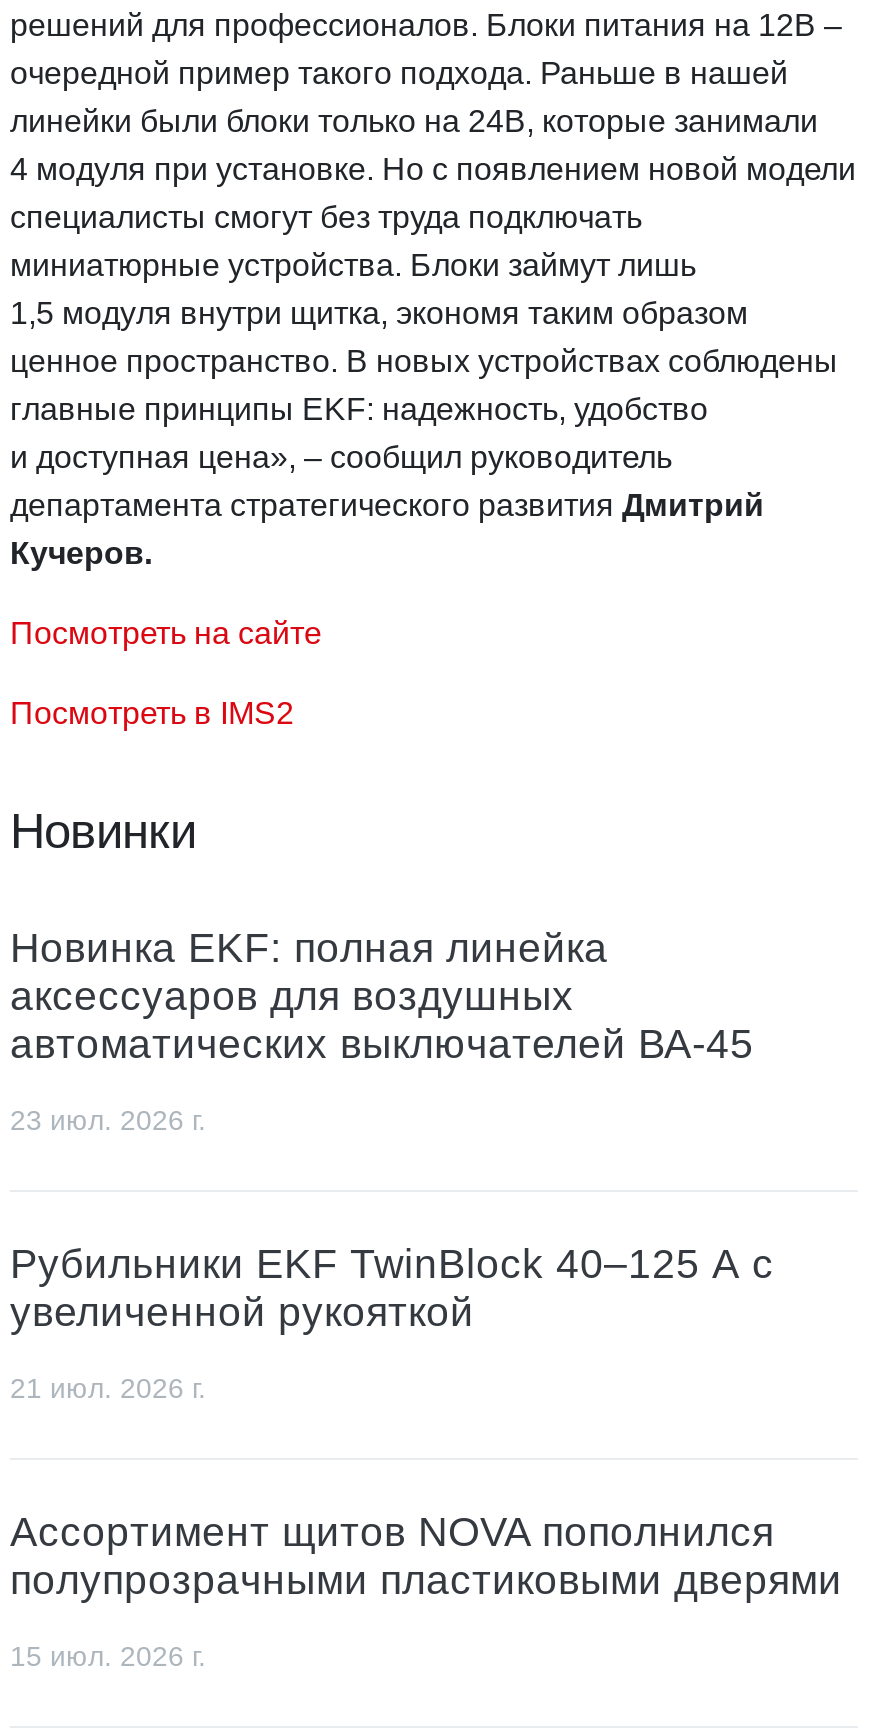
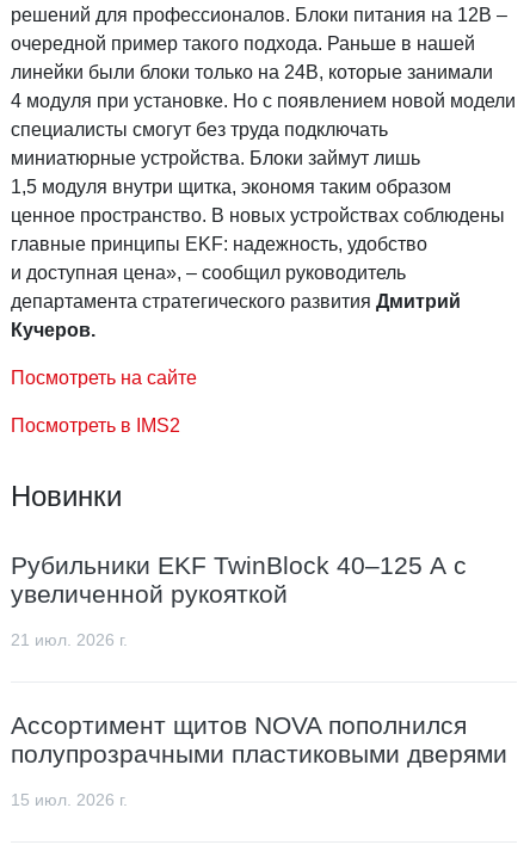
- Новинка EKF: полная линейка
- аксессуаров для воздушных
- автоматических выключателей ВА-45
- 23 июл. 2026 г.
